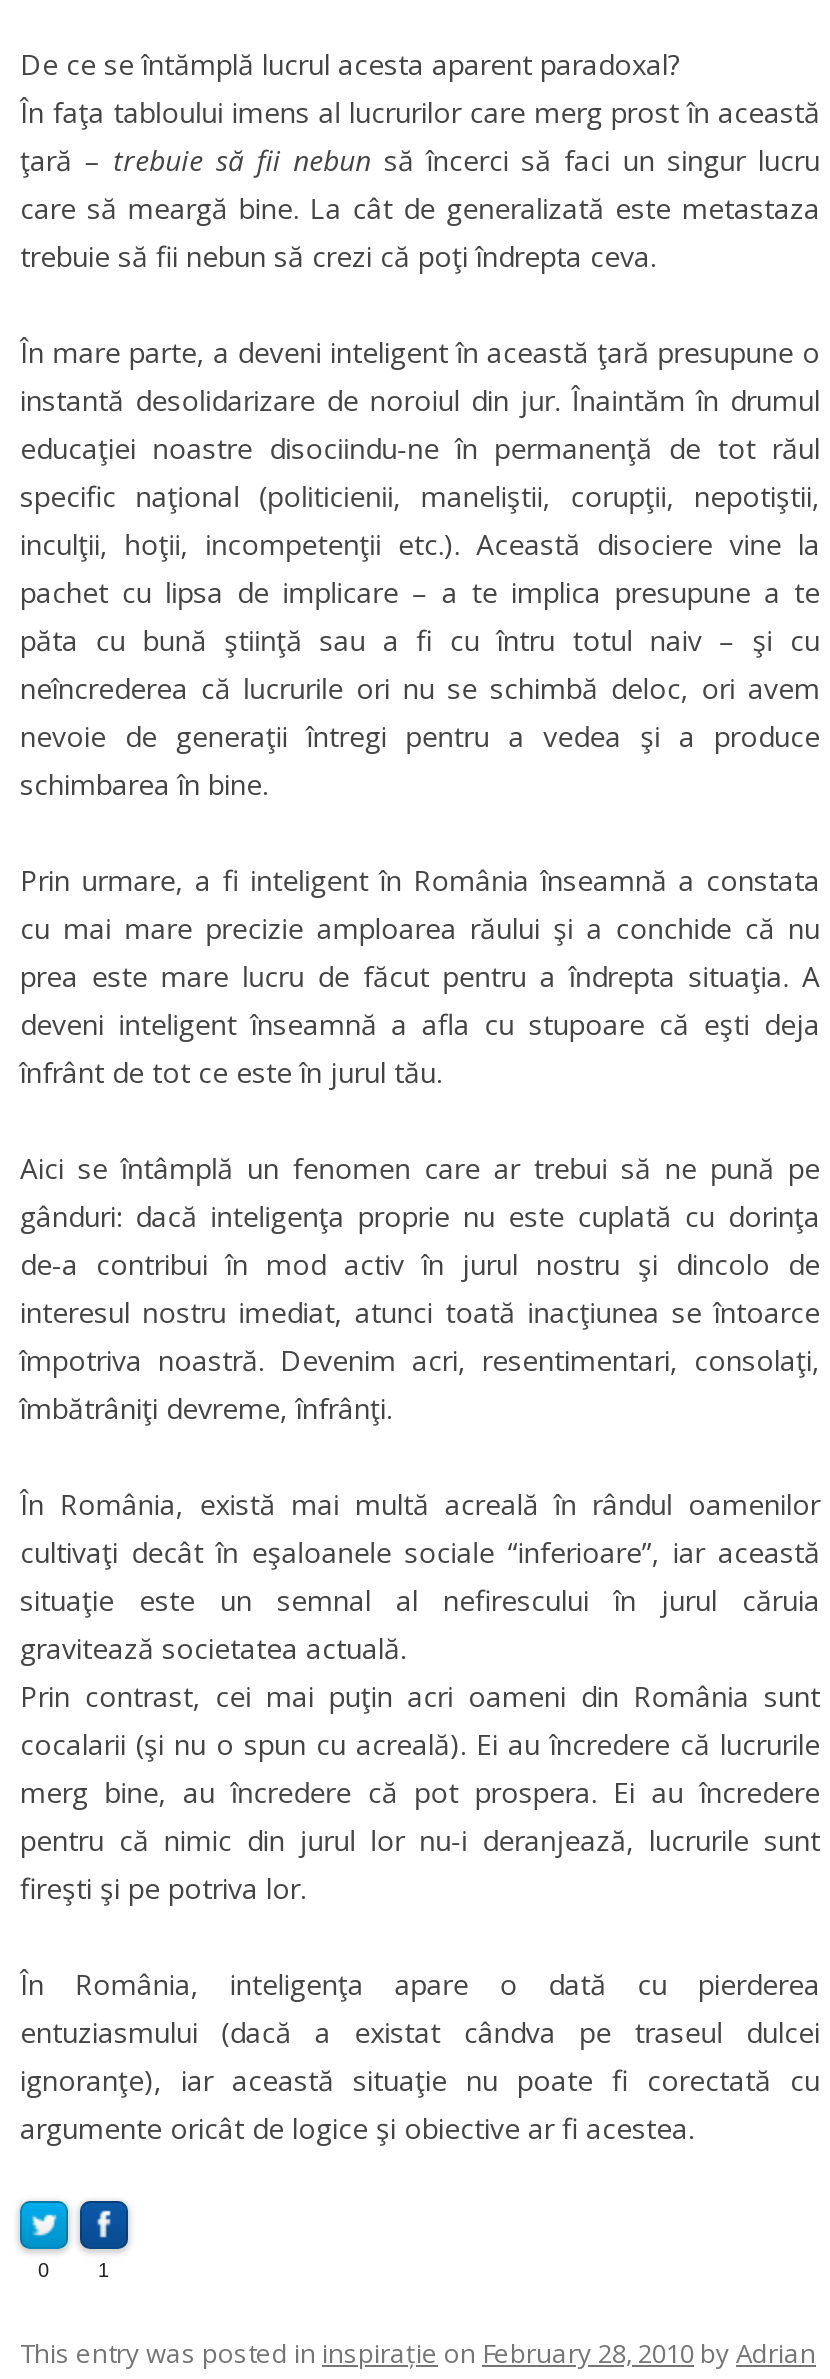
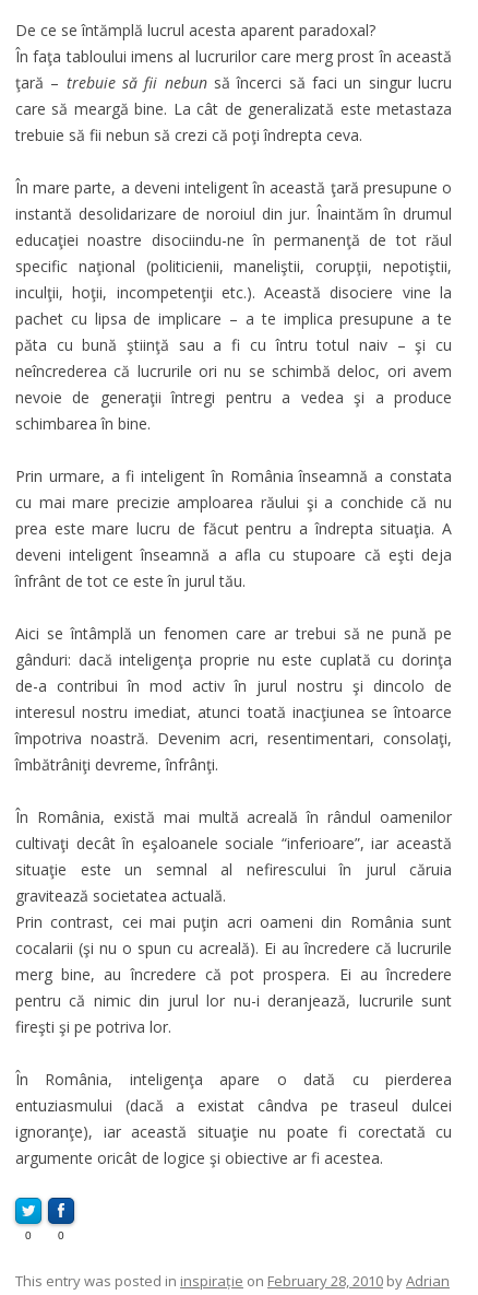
- 1
+ 0
